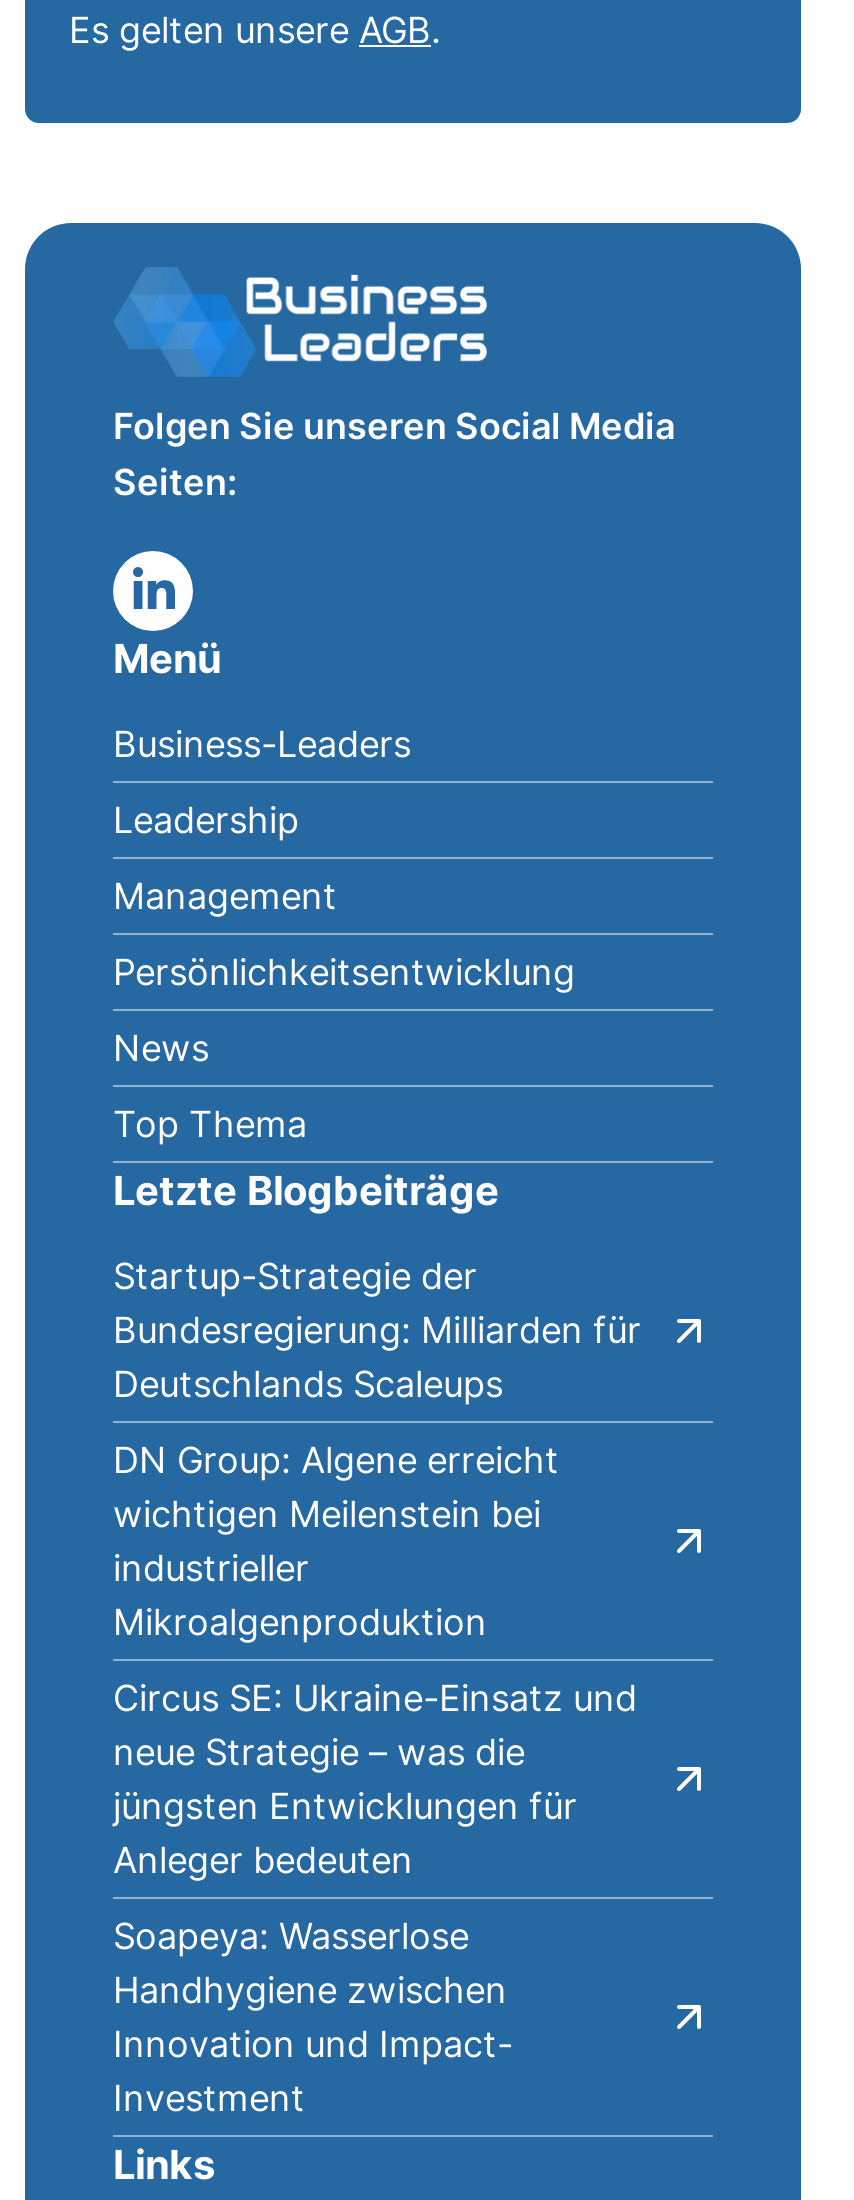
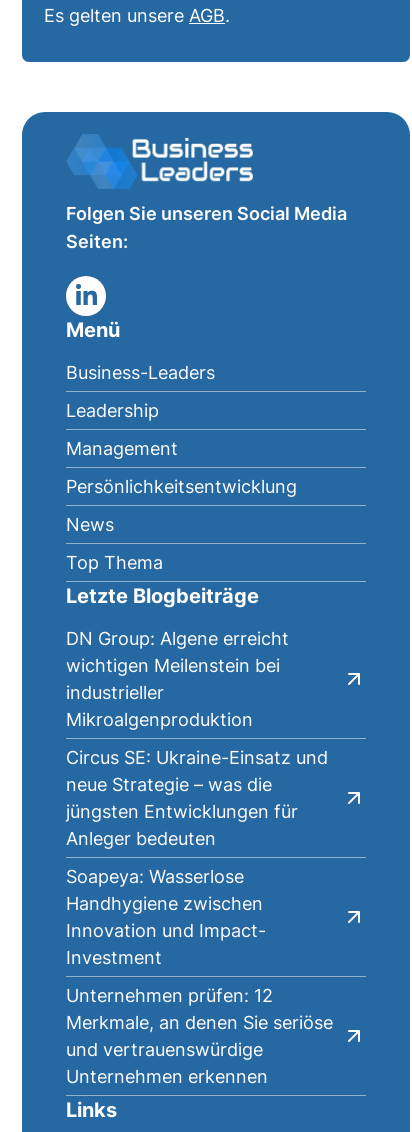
- Startup-Strategie der
- Bundesregierung: Milliarden für
- Deutschlands Scaleups

moved up: DN Group: Algene erreicht | wichtigen Meilenstein bei | industrieller | ... | Innovation und Impact- | Investment

+ Unternehmen prüfen: 12
+ Merkmale, an denen Sie seriöse
+ und vertrauenswürdige
+ Unternehmen erkennen
